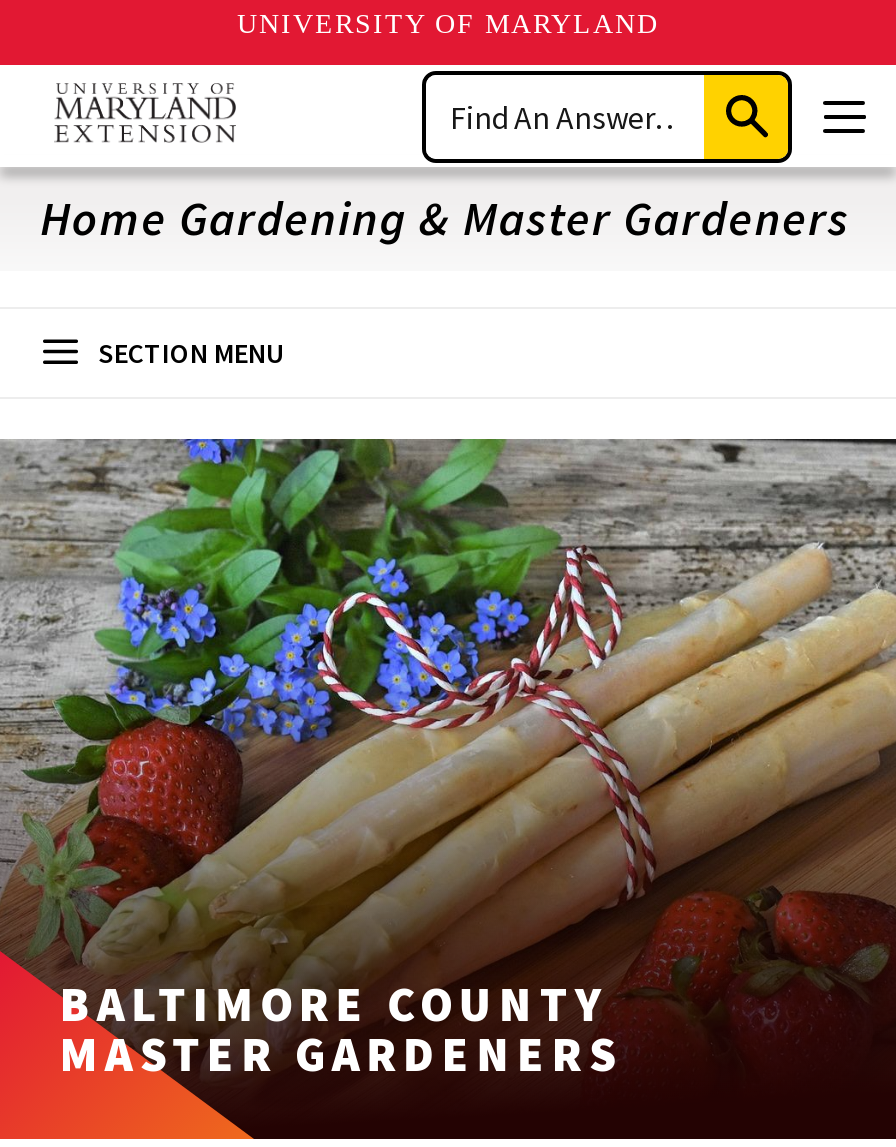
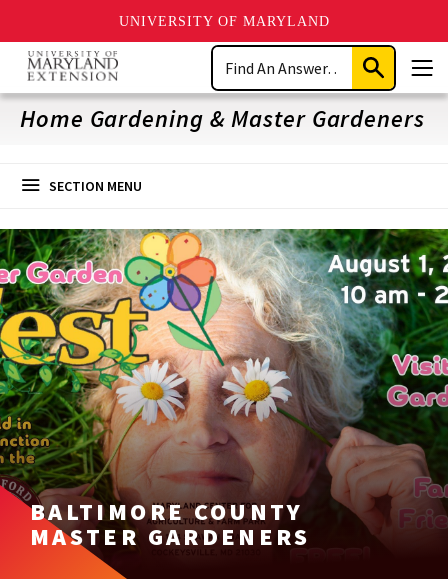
- [image]
+ [image]
